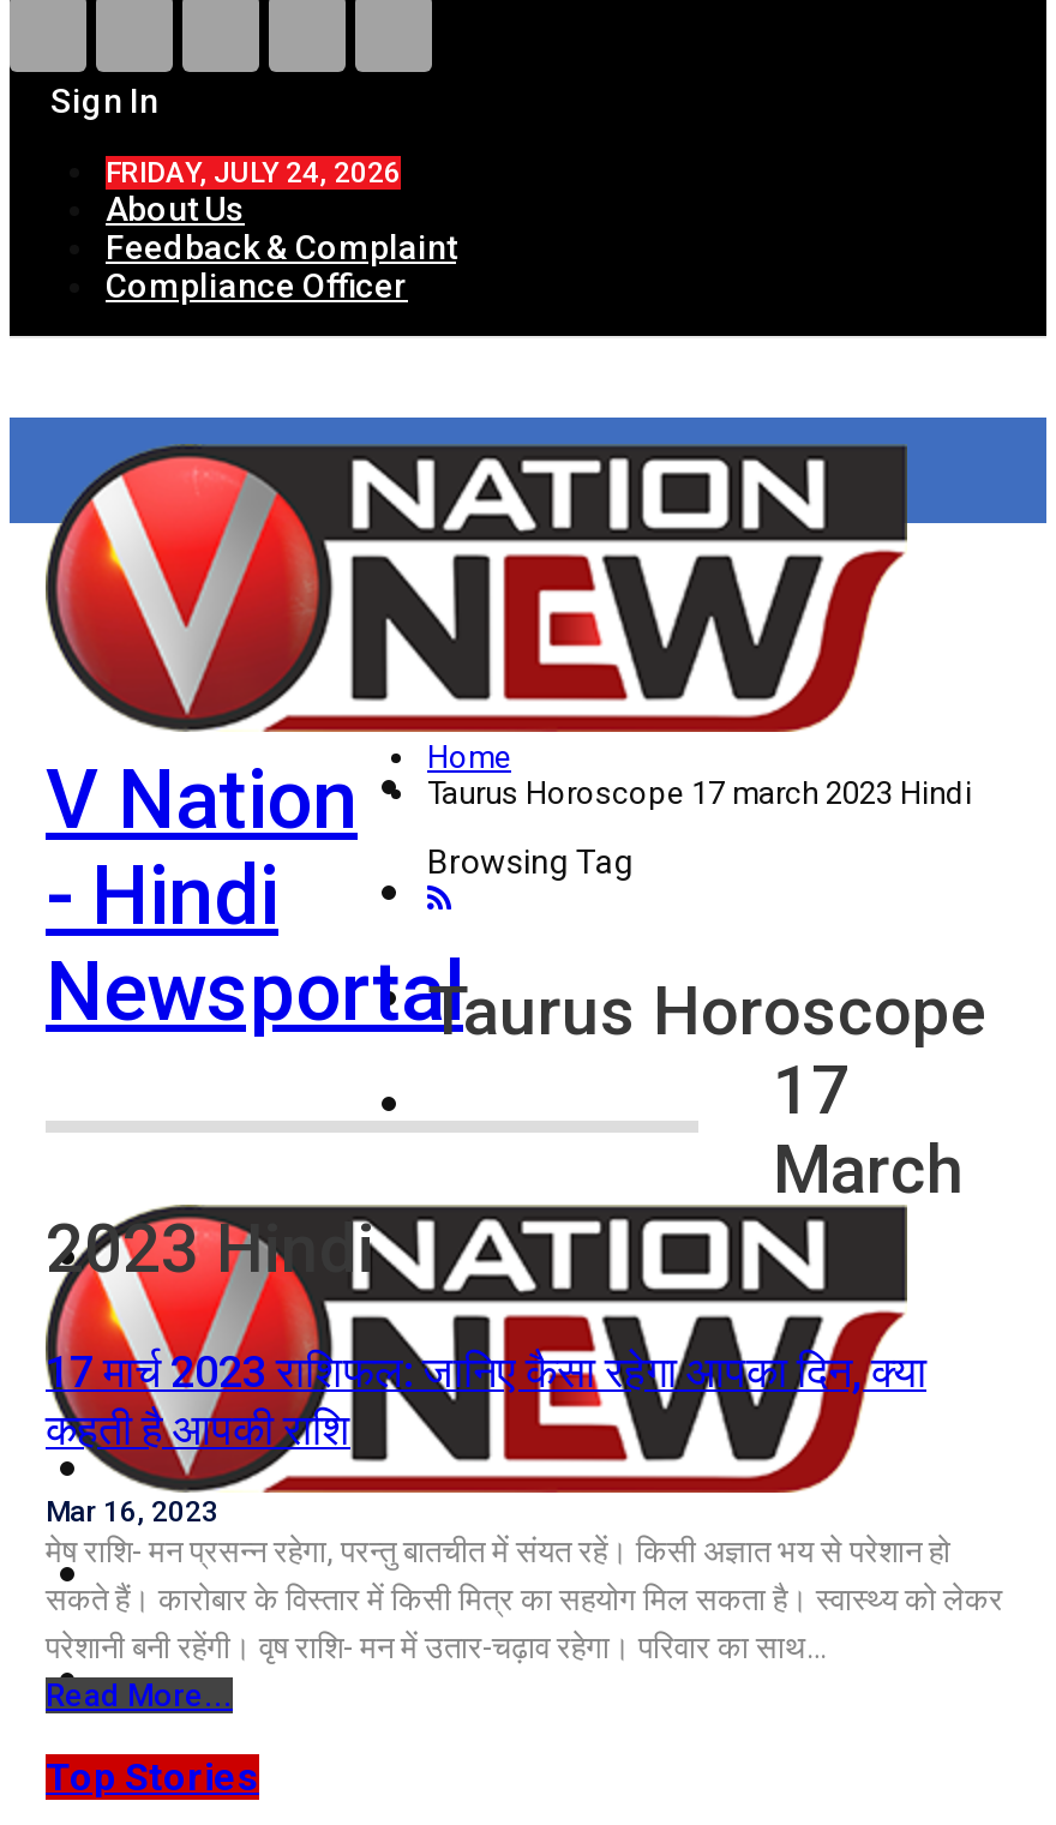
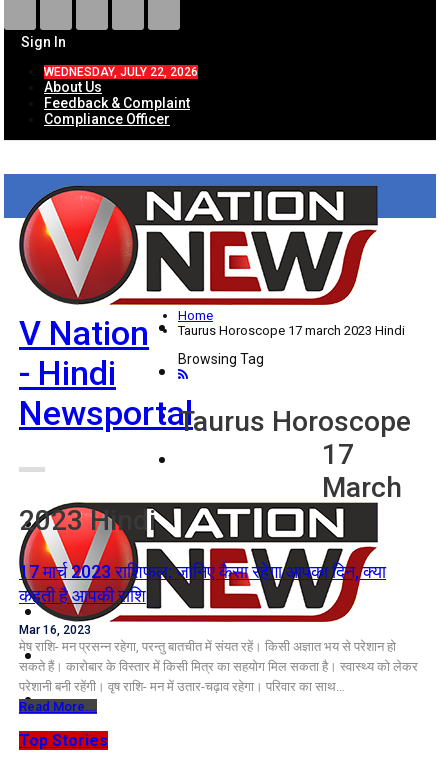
- FRIDAY, JULY 24, 2026
+ WEDNESDAY, JULY 22, 2026
